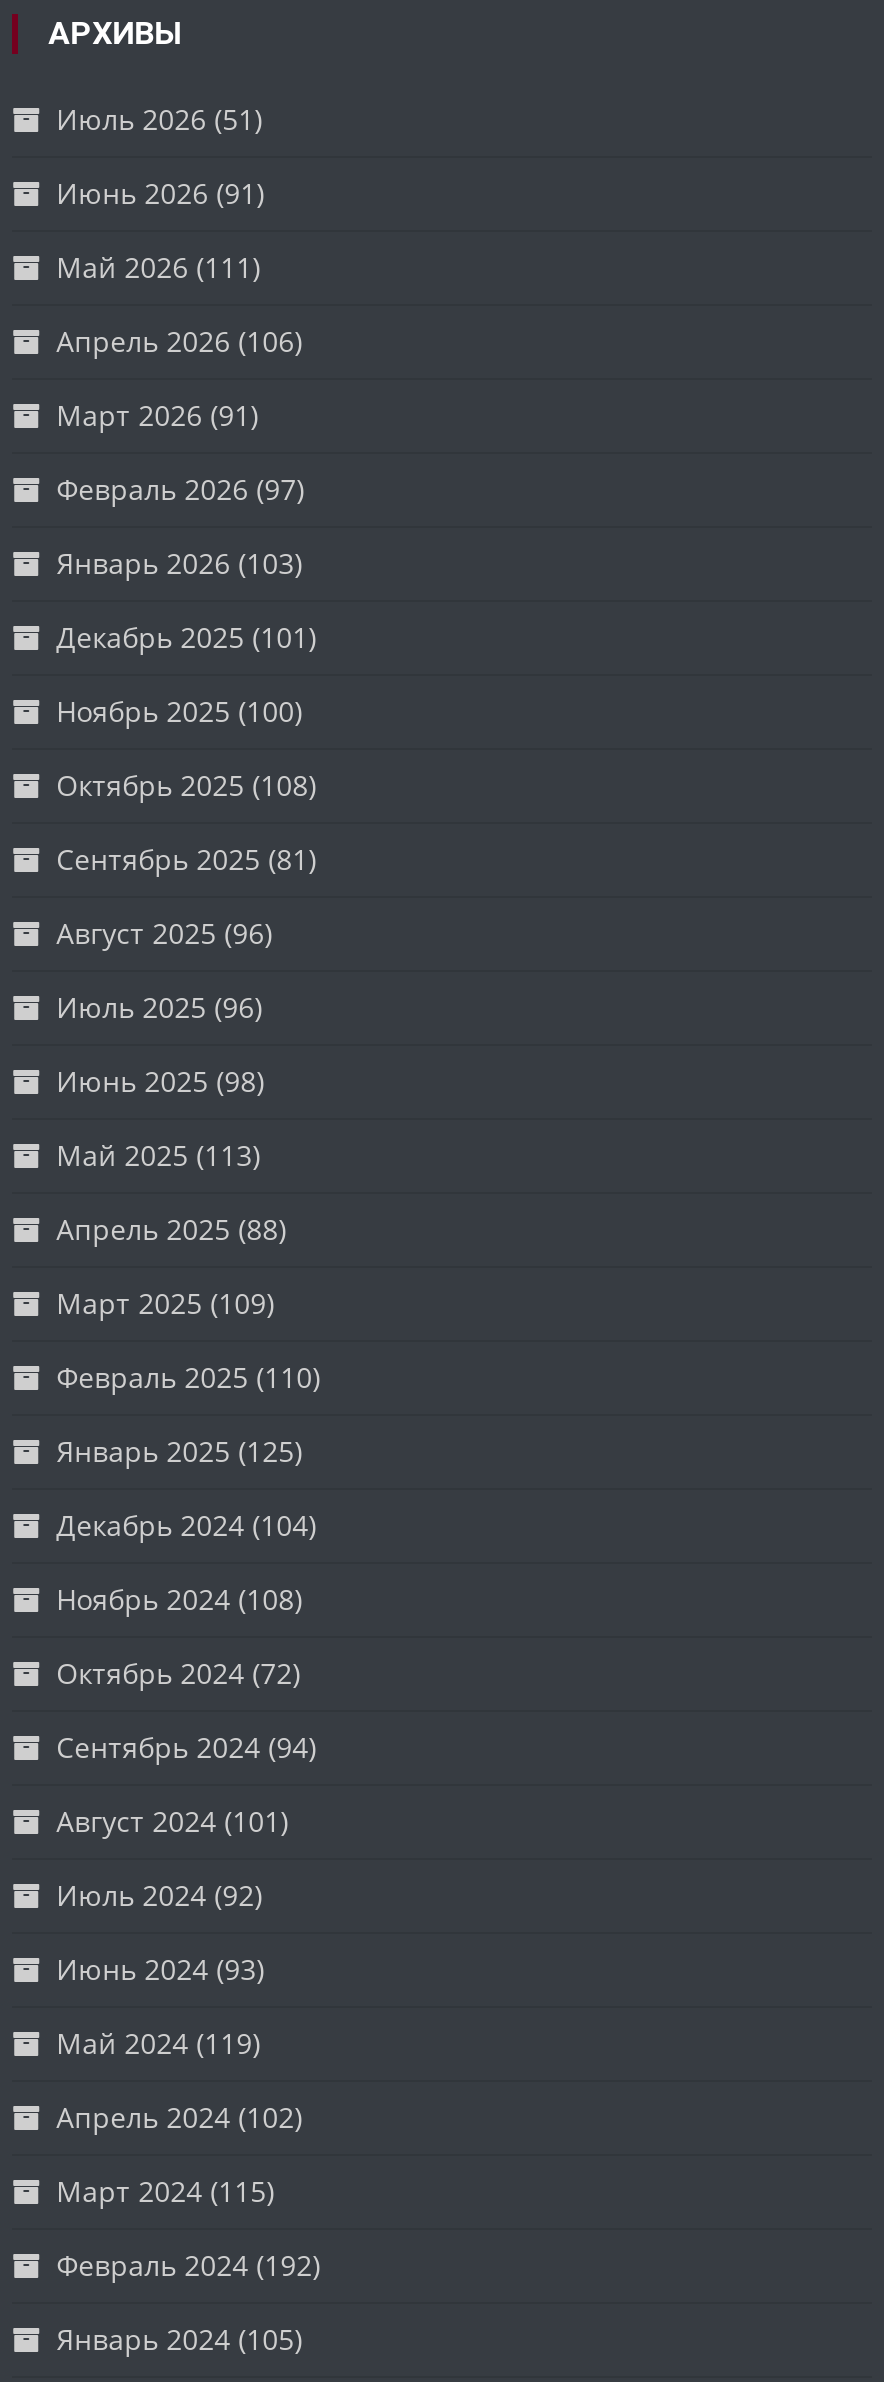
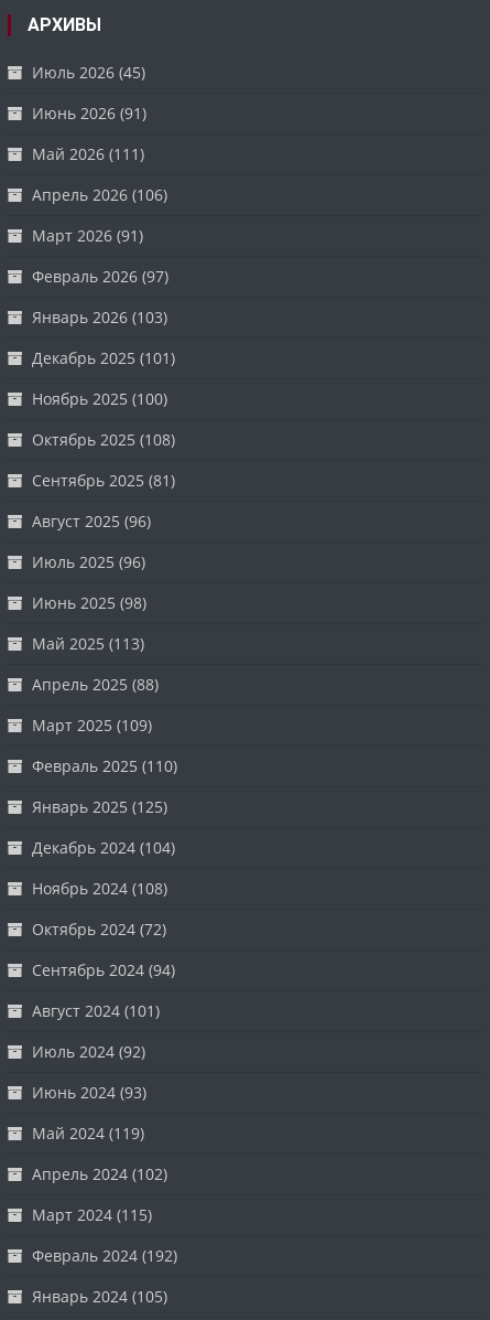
- Июль 2026 (51)
+ Июль 2026 (45)
